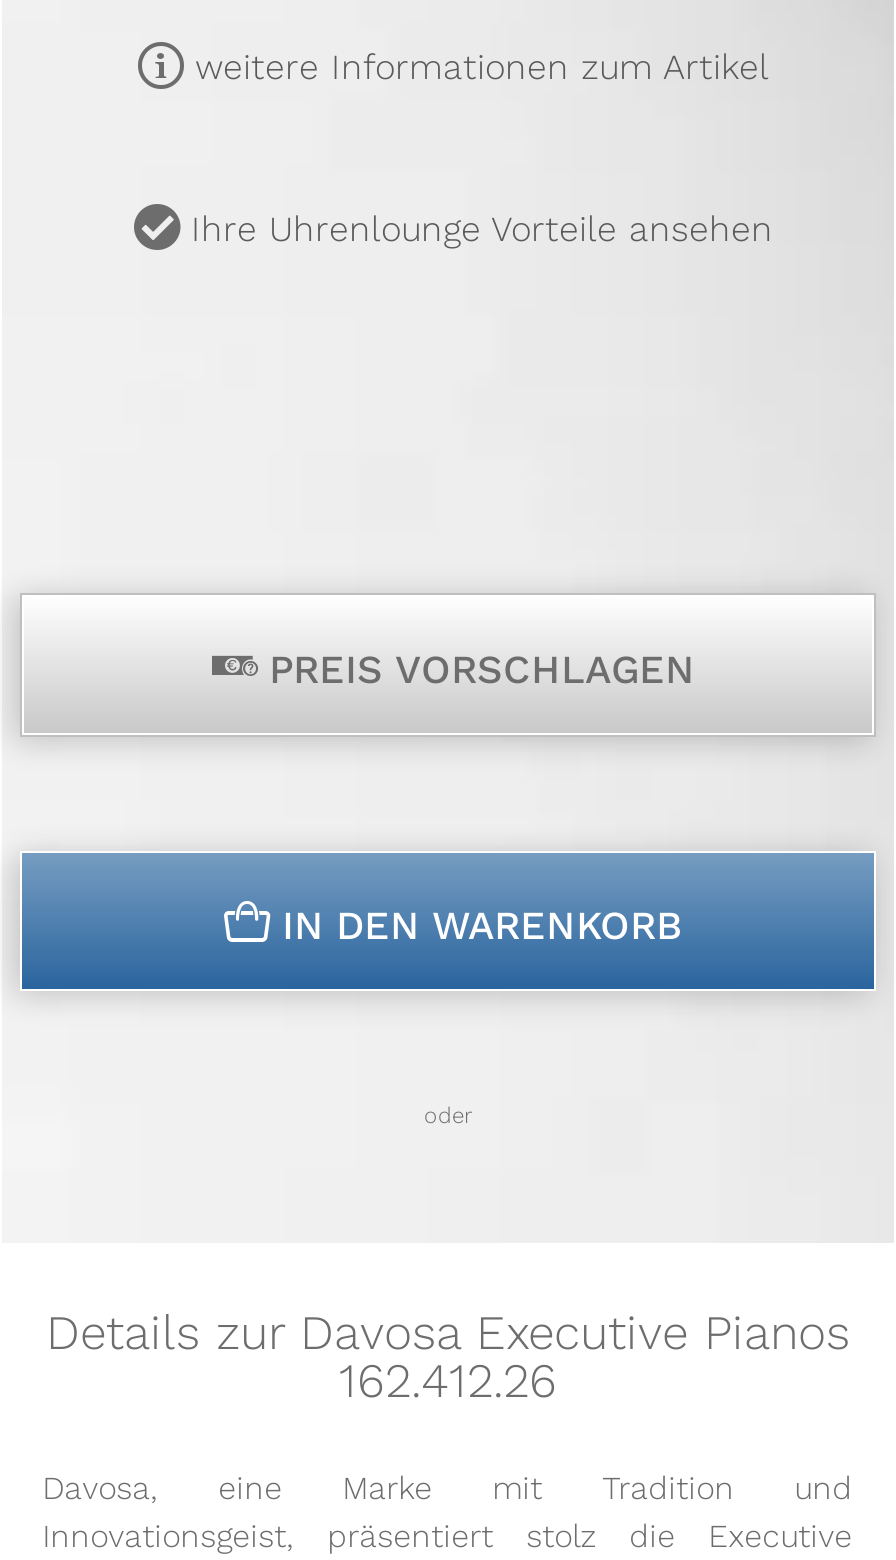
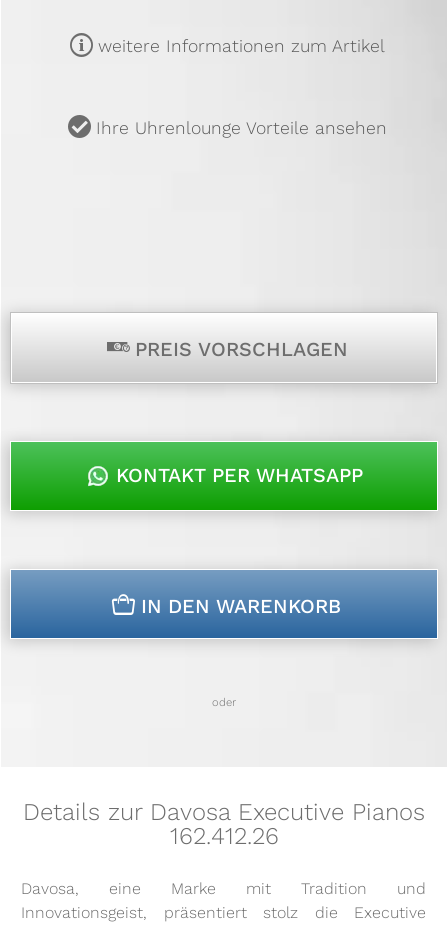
+ KONTAKT PER WHATSAPP
